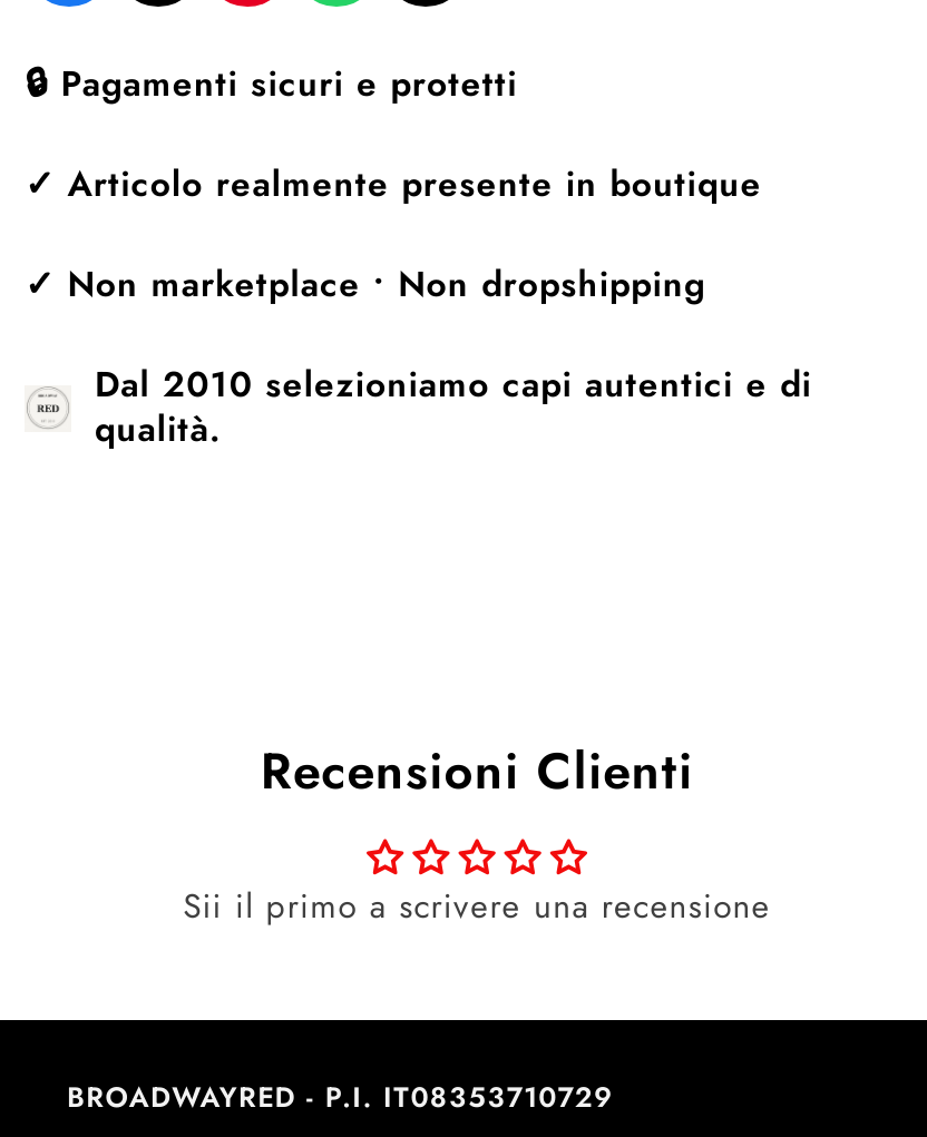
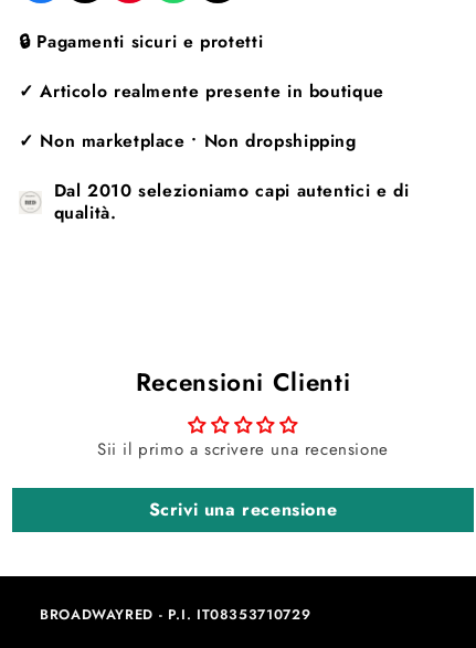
+ Scrivi una recensione
